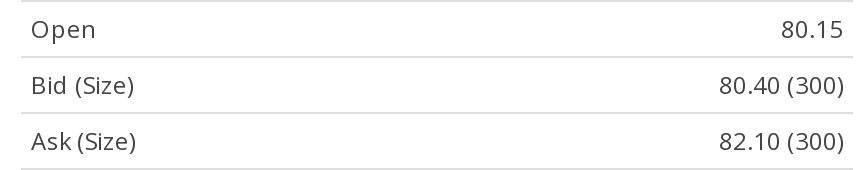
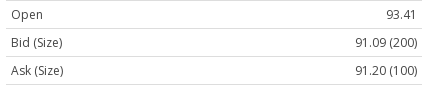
- 80.15
+ 93.41

- 80.40 (300)
+ 91.09 (200)

- 82.10 (300)
+ 91.20 (100)
